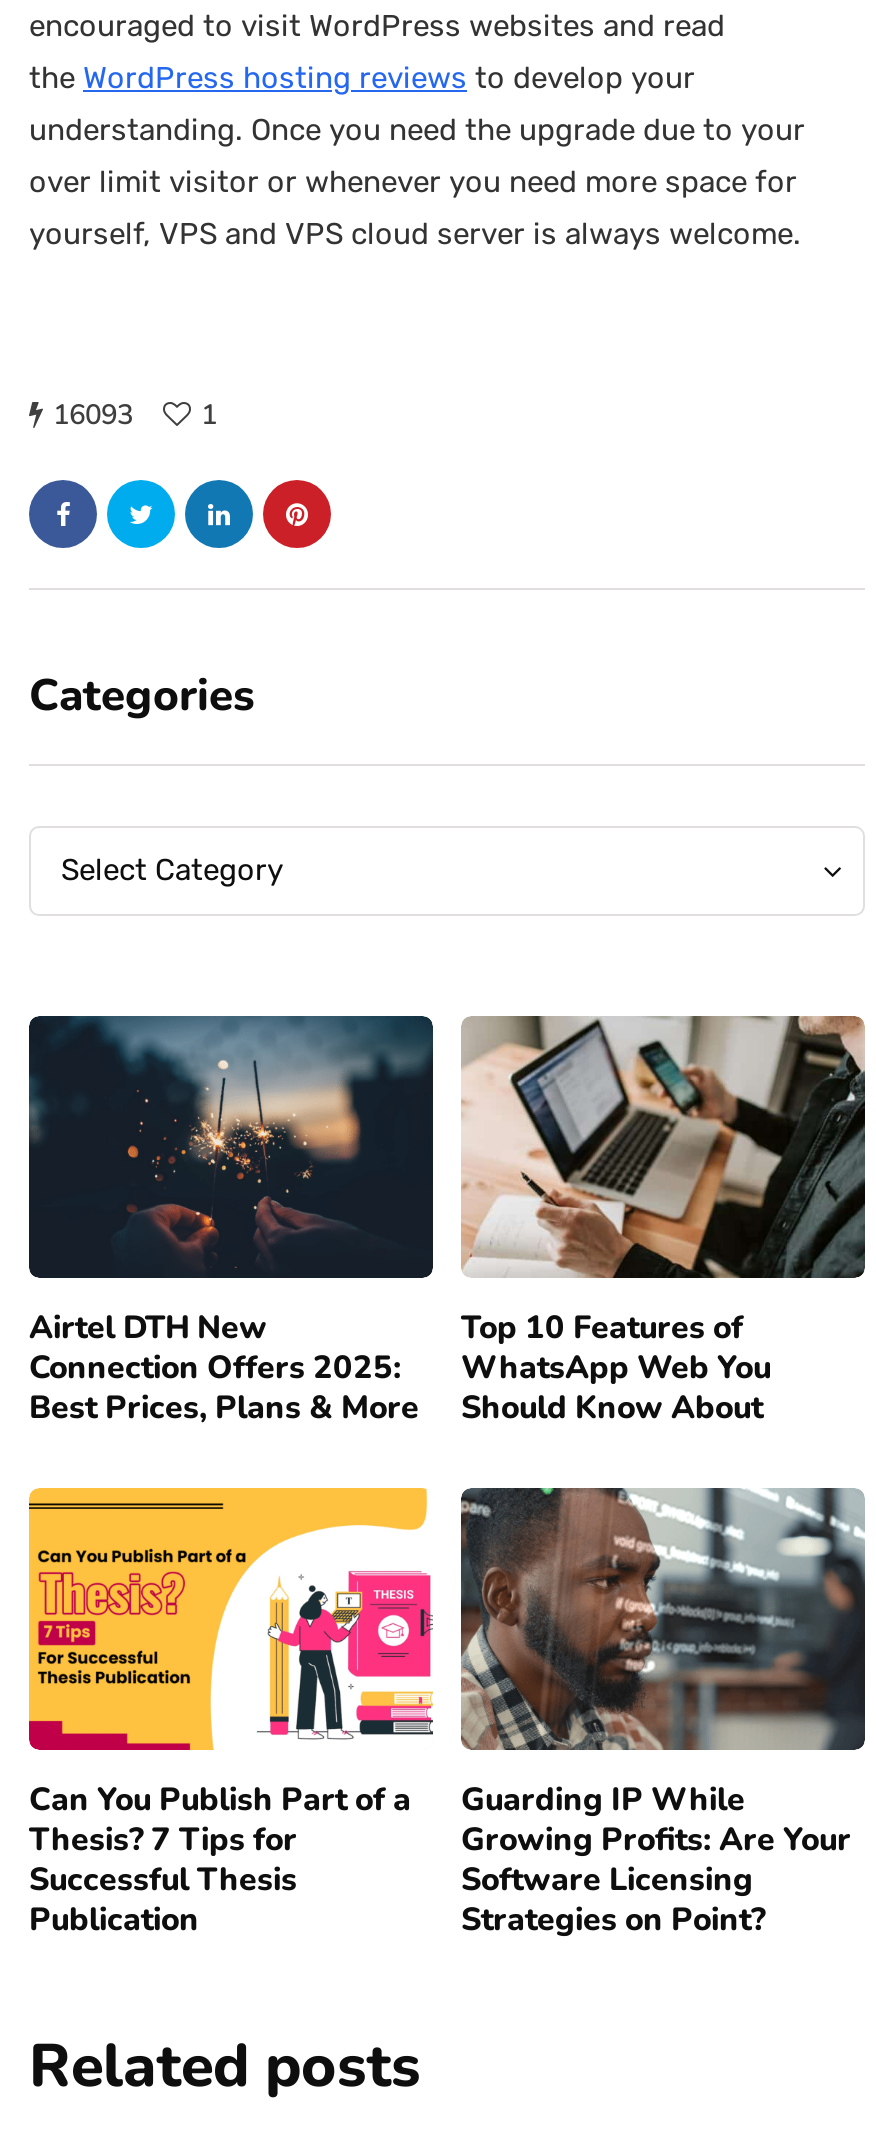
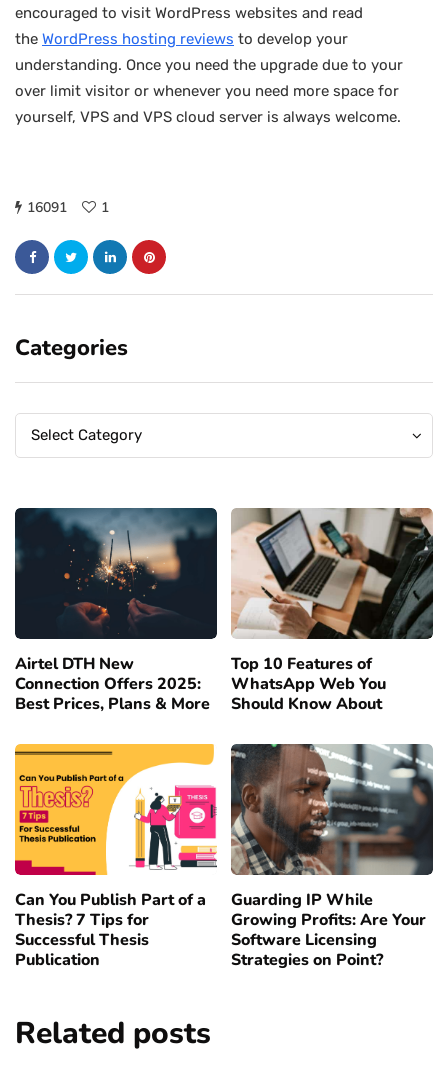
- 16093 1
+ 16091 1
